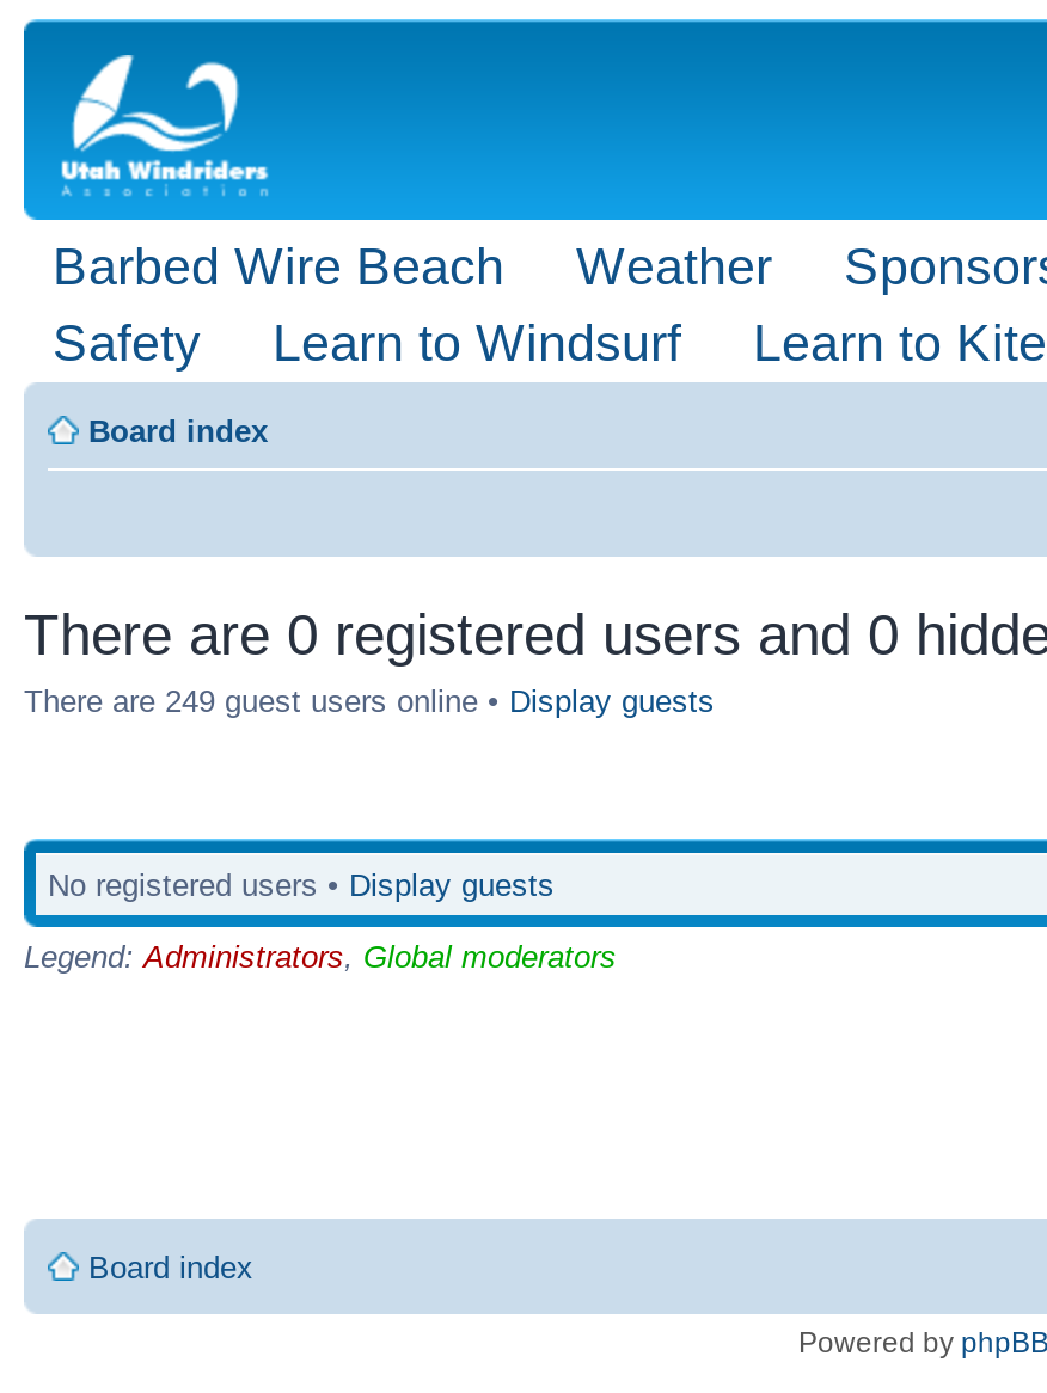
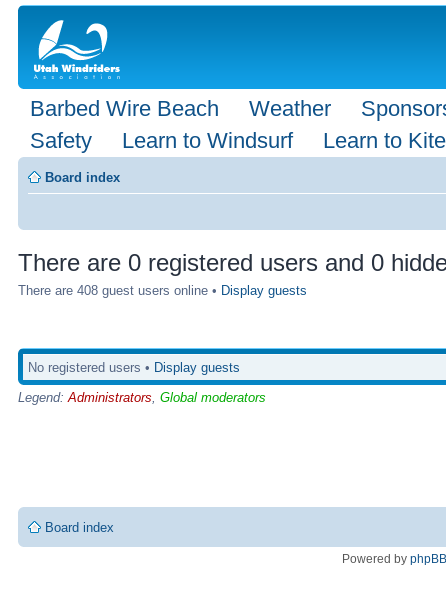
- There are 249 guest users online • Display guests
+ There are 408 guest users online • Display guests
